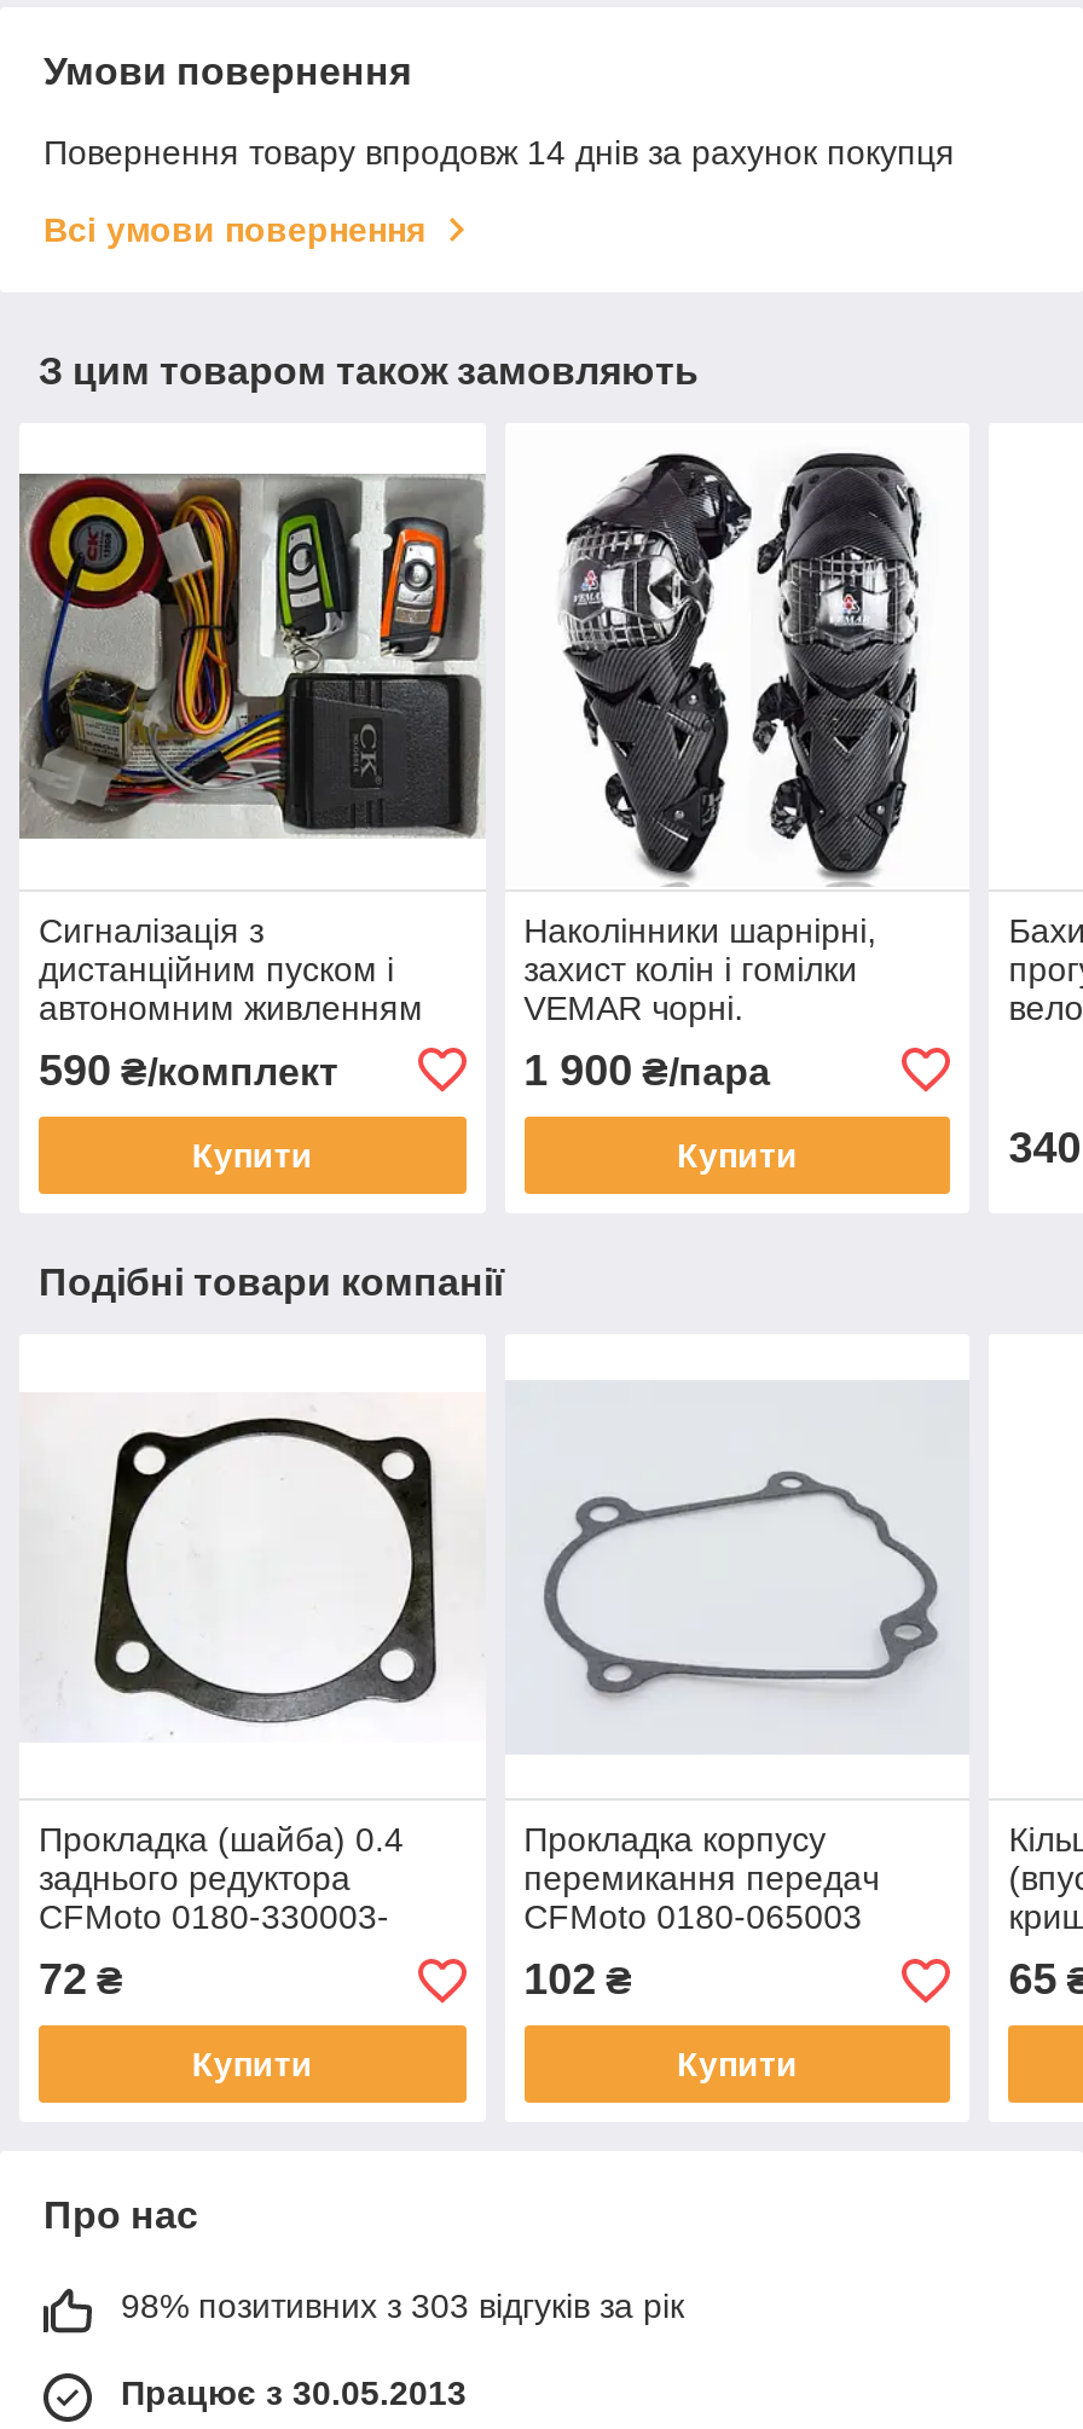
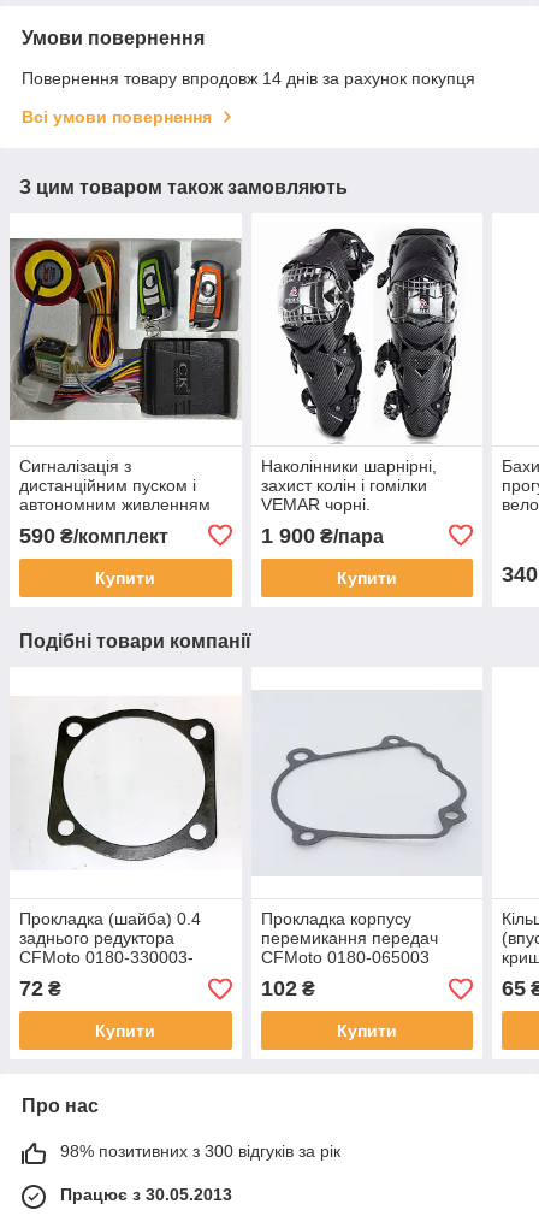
- 98% позитивних з 303 відгуків за рік
+ 98% позитивних з 300 відгуків за рік
